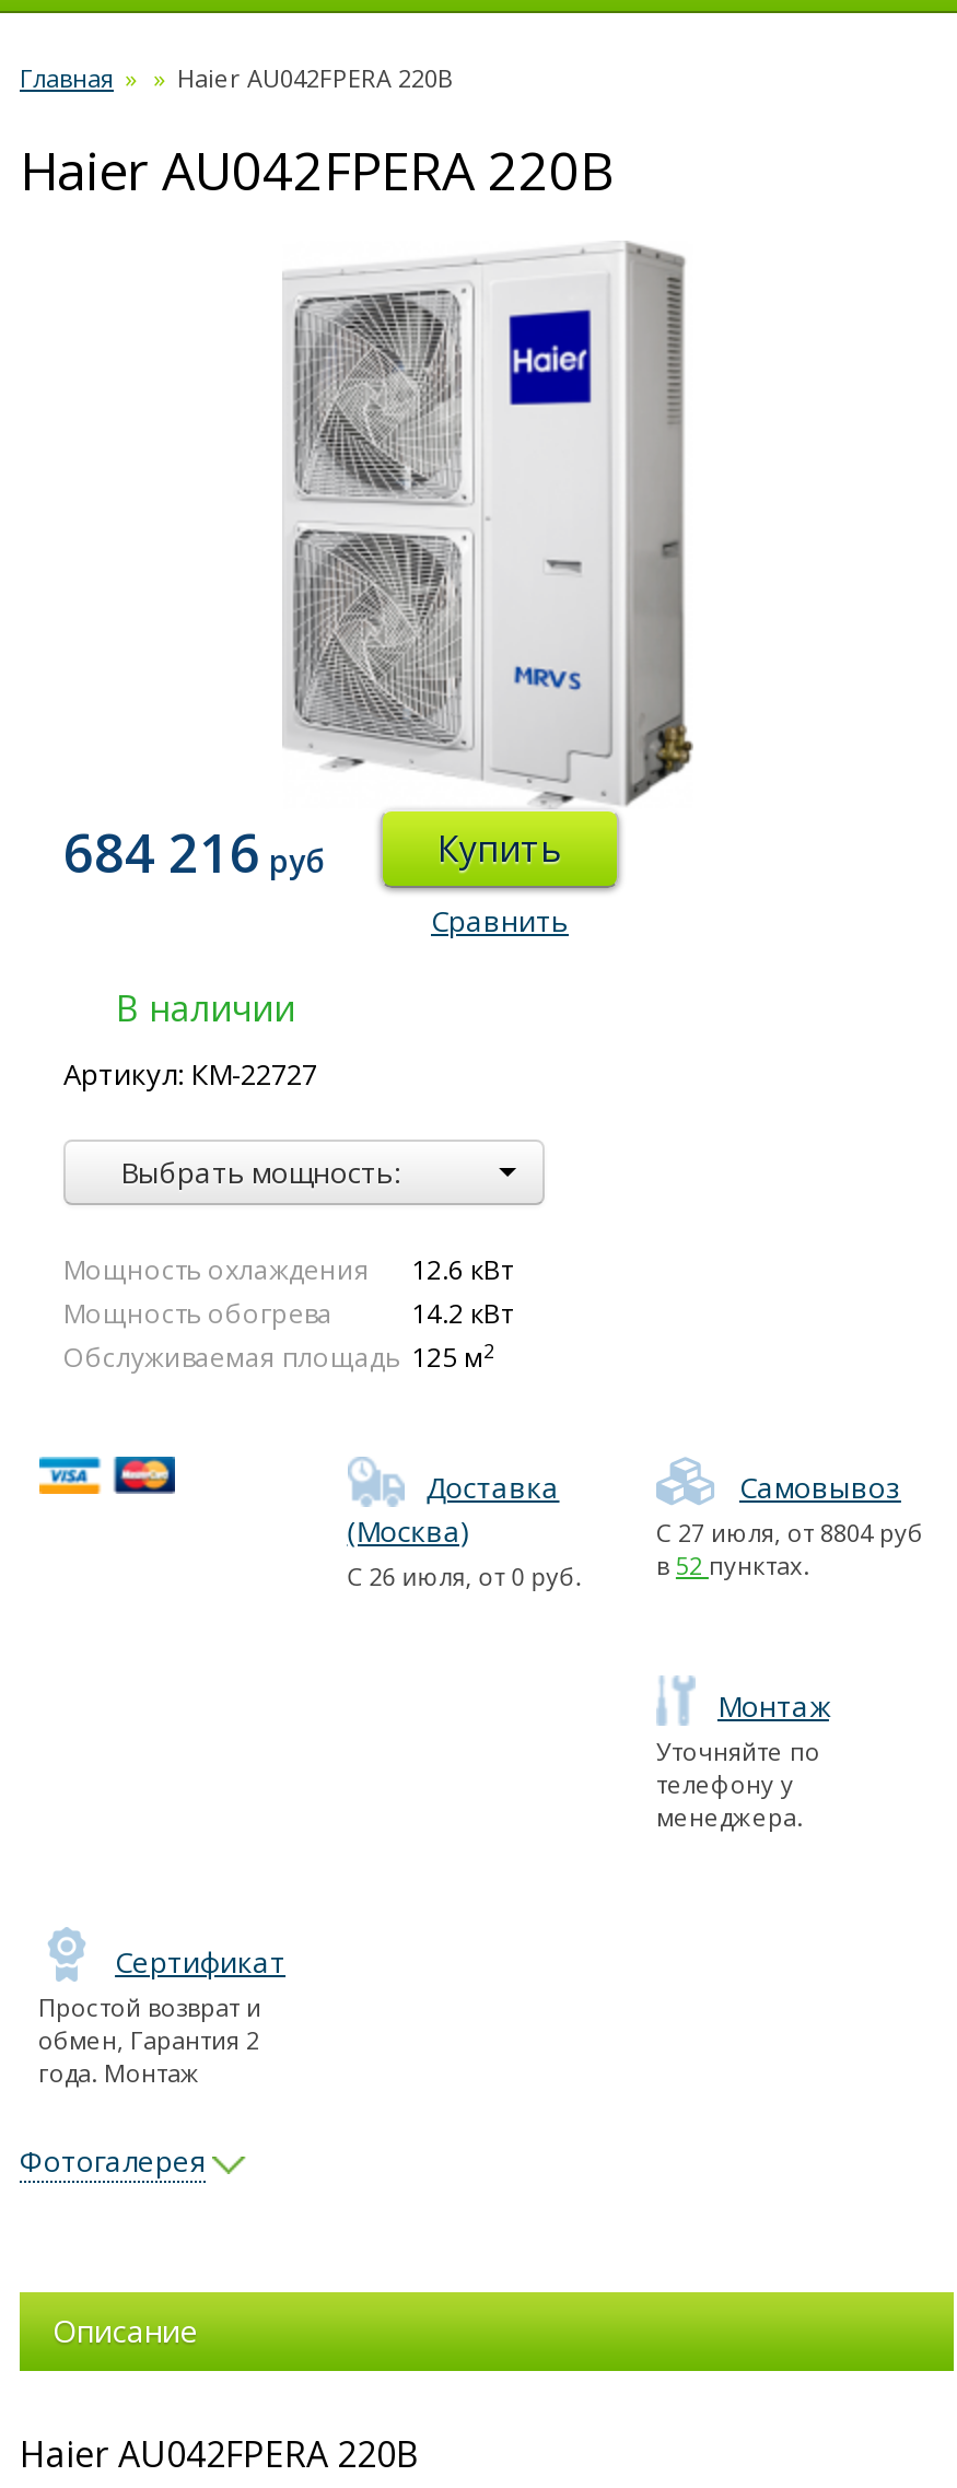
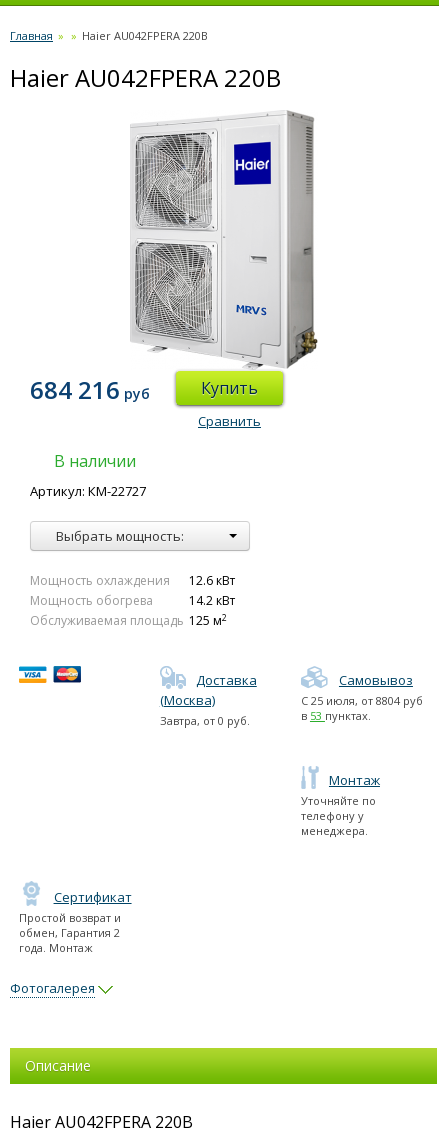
- С 27 июля, от 8804 руб
+ С 25 июля, от 8804 руб

- С 26 июля, от 0 руб.
+ Завтра, от 0 руб.

- в 52 пунктах.
+ в 53 пунктах.
